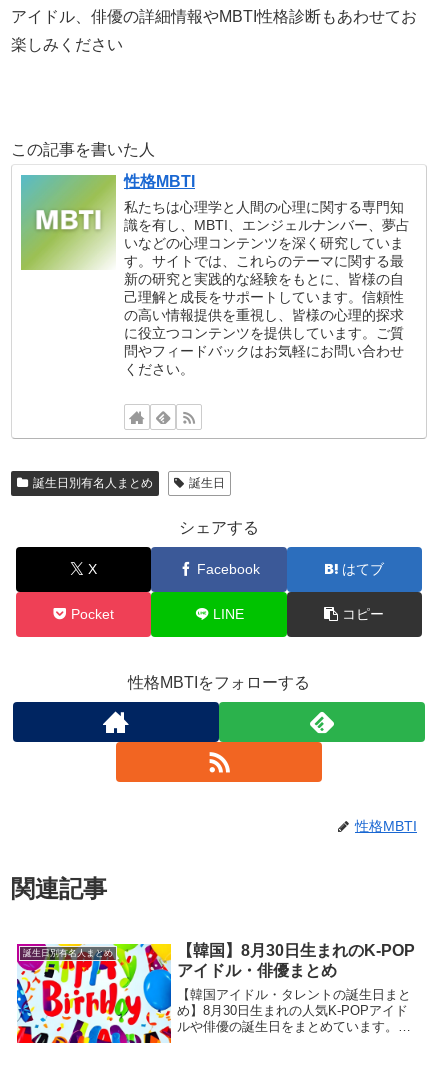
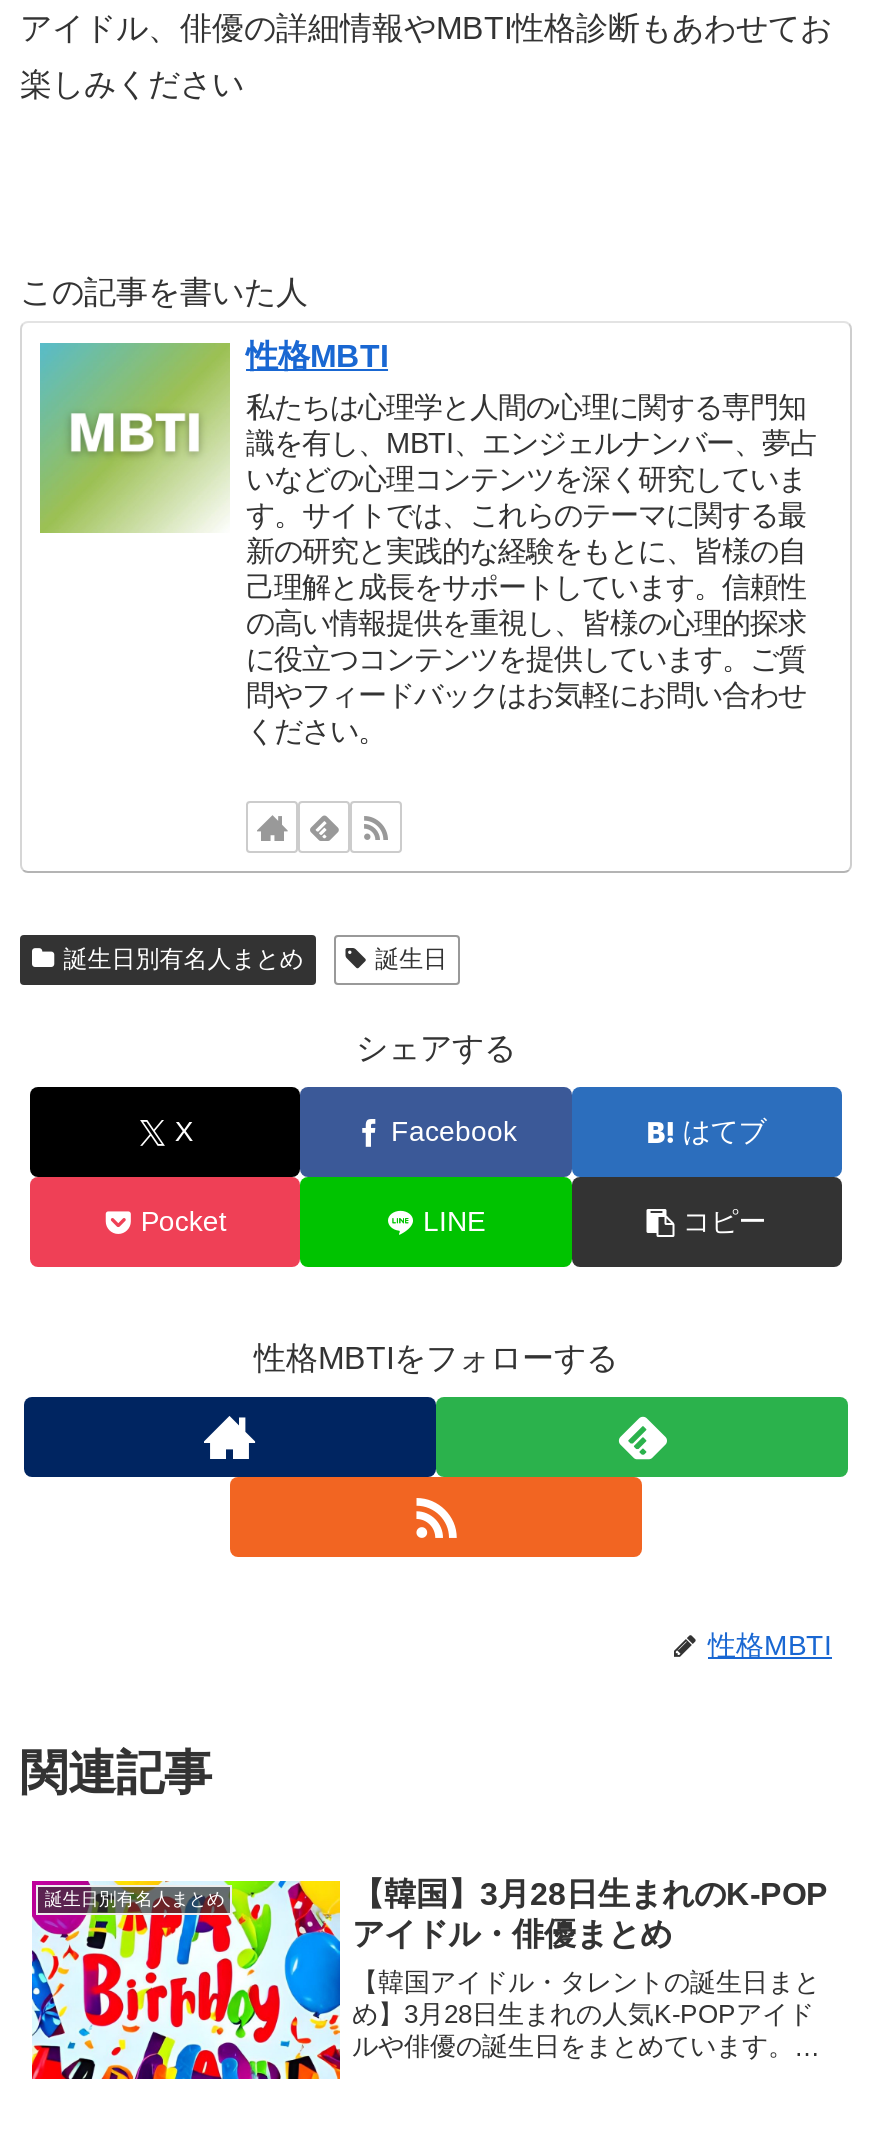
- 【韓国】8月30日生まれのK-POP
+ 【韓国】3月28日生まれのK-POP

- め】8月30日生まれの人気K-POPアイド
+ め】3月28日生まれの人気K-POPアイド
